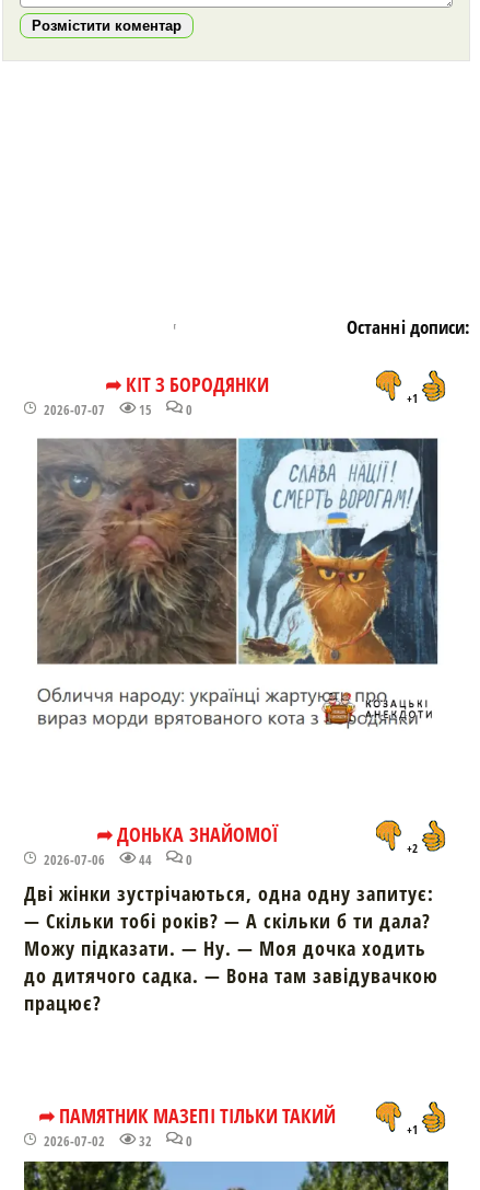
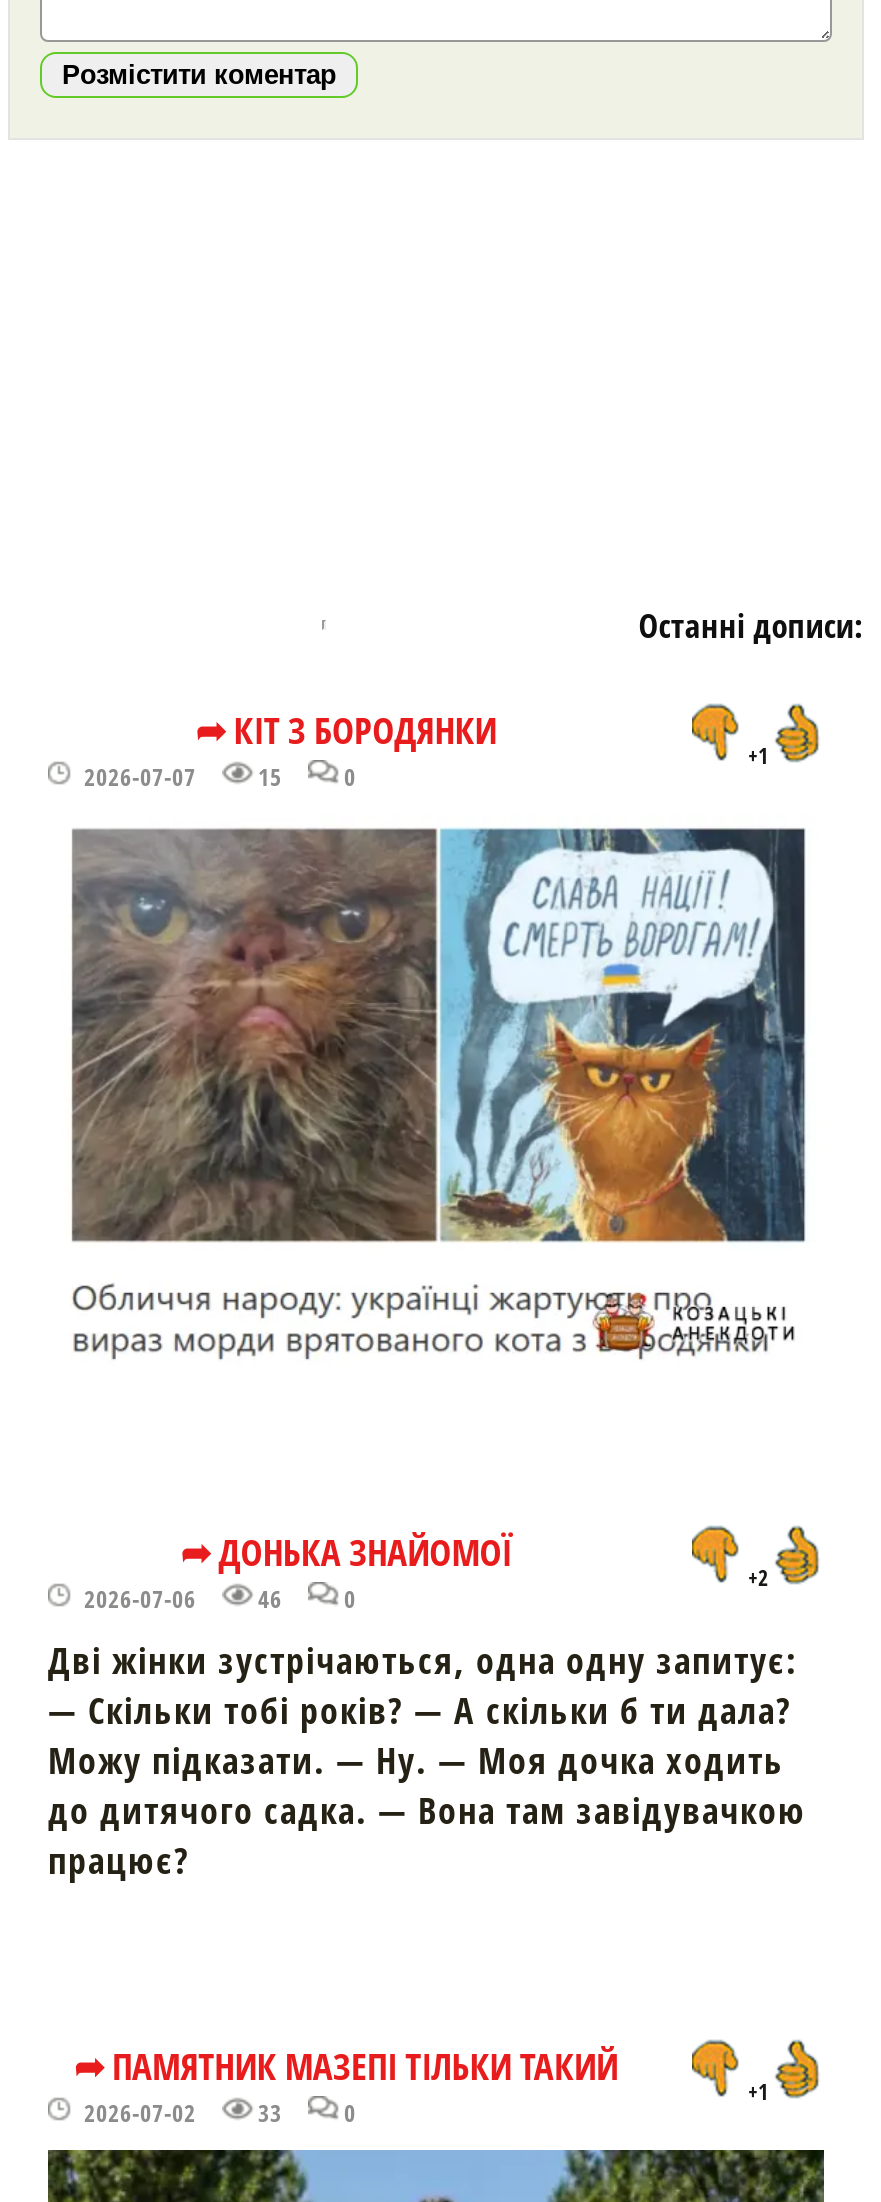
- 2026-07-06 44 0
+ 2026-07-06 46 0

- 2026-07-02 32 0
+ 2026-07-02 33 0
